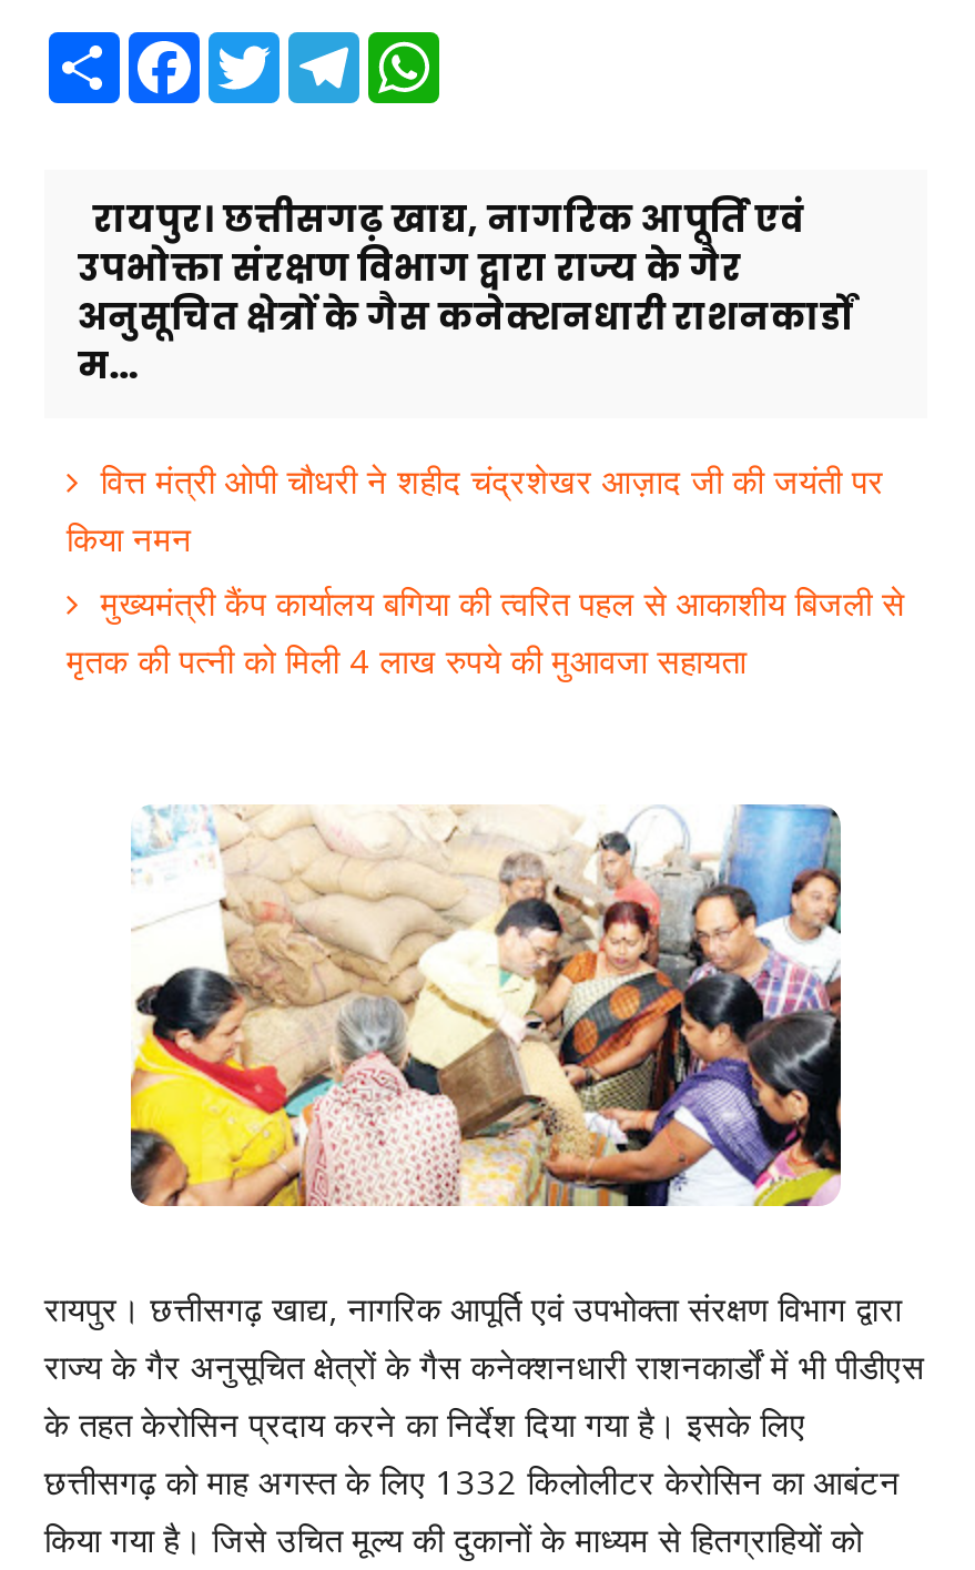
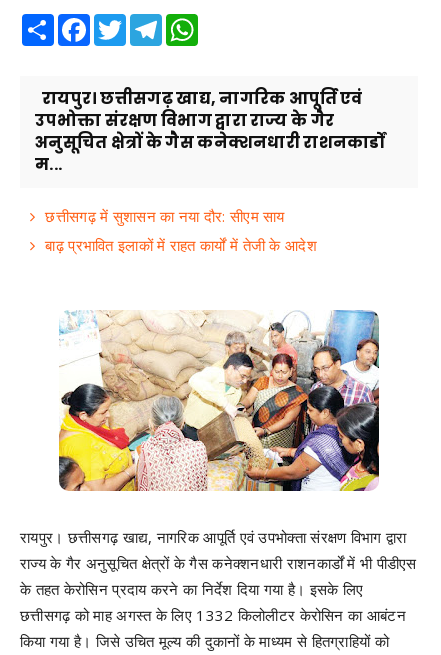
- वित्त मंत्री ओपी चौधरी ने शहीद चंद्रशेखर आज़ाद जी की जयंती पर
- किया नमन
- मुख्यमंत्री कैंप कार्यालय बगिया की त्वरित पहल से आकाशीय बिजली से
- मृतक की पत्नी को मिली 4 लाख रुपये की मुआवजा सहायता
+ छत्तीसगढ़ में सुशासन का नया दौर: सीएम साय
+ बाढ़ प्रभावित इलाकों में राहत कार्यों में तेजी के आदेश
